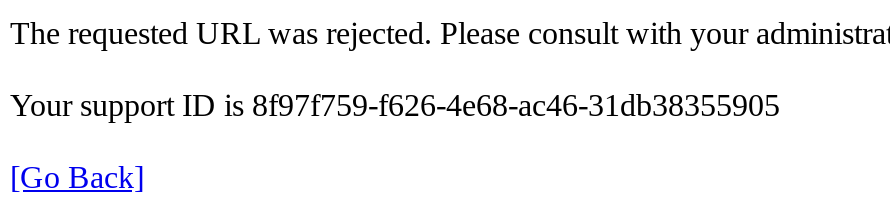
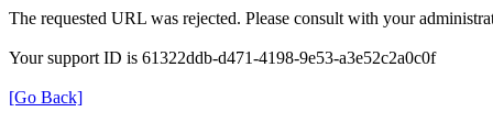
- Your support ID is 8f97f759-f626-4e68-ac46-31db38355905
+ Your support ID is 61322ddb-d471-4198-9e53-a3e52c2a0c0f
